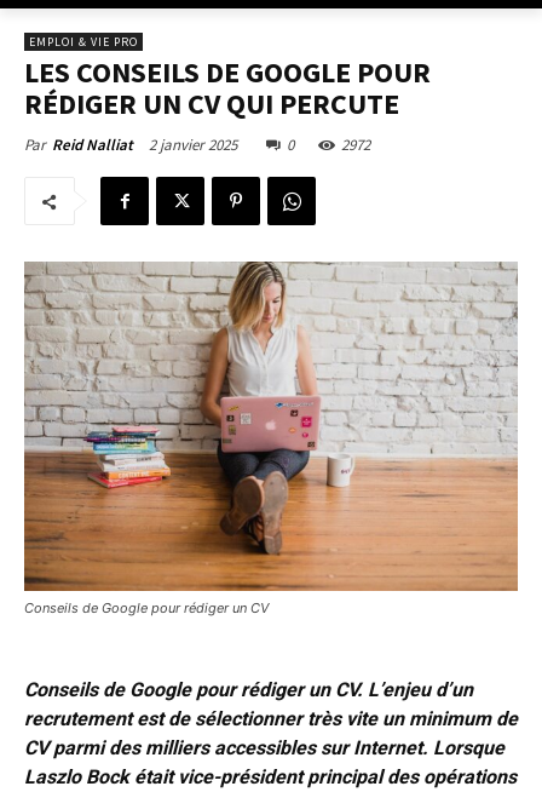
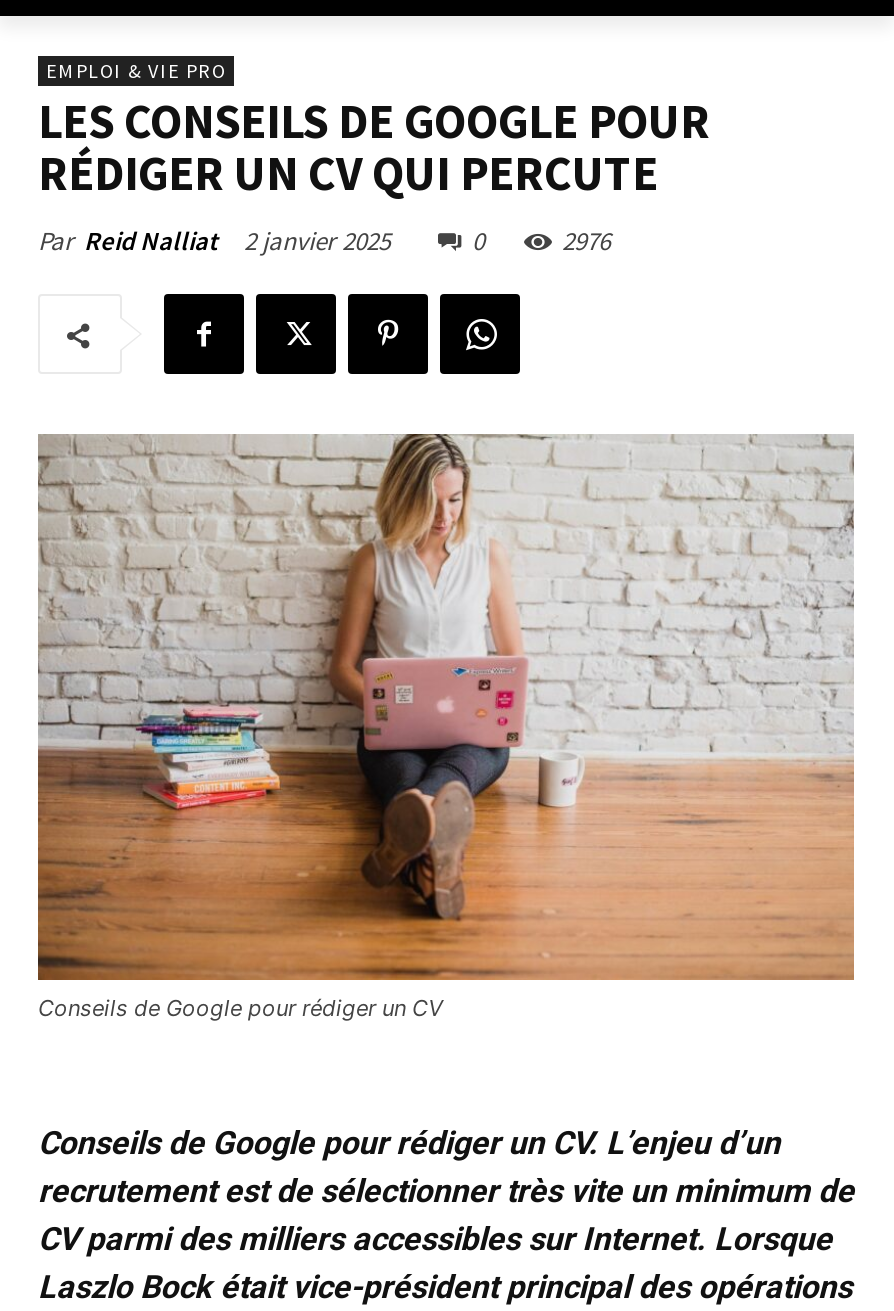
- 2972
+ 2976
